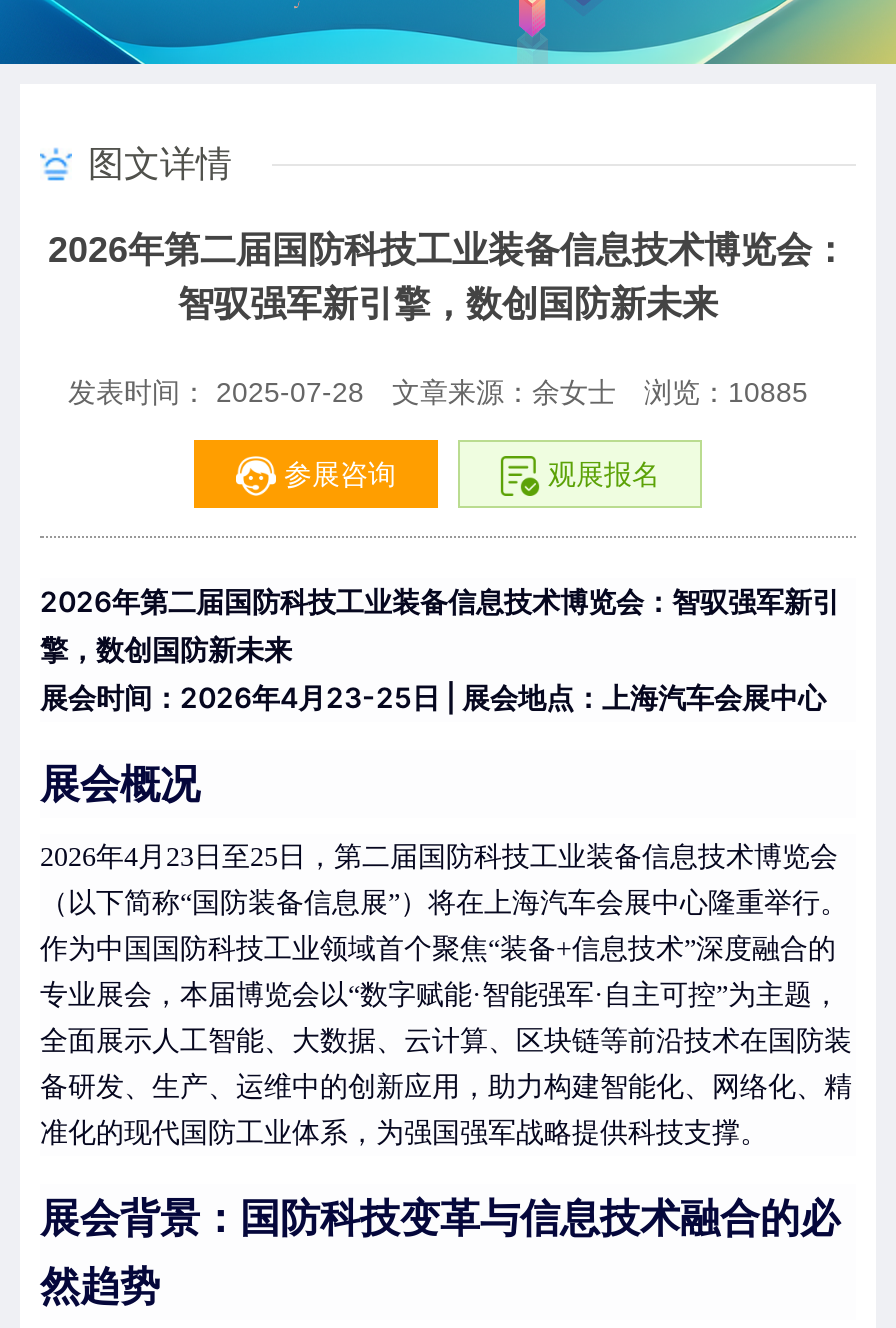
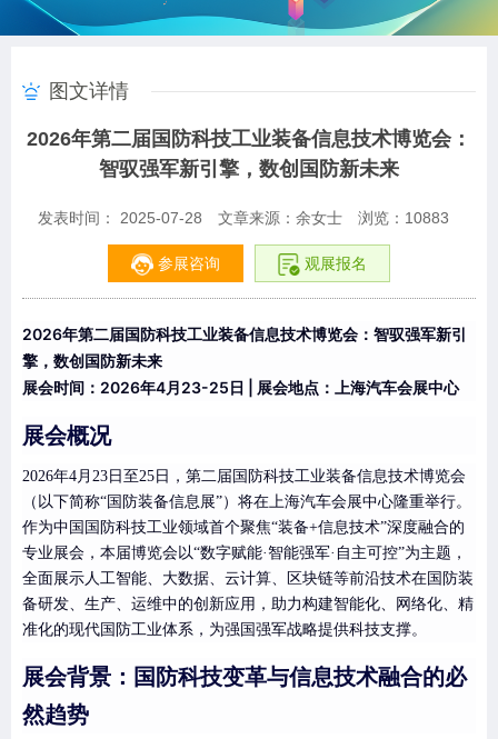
- 发表时间： 2025-07-28 文章来源：余女士 浏览：10885
+ 发表时间： 2025-07-28 文章来源：余女士 浏览：10883
